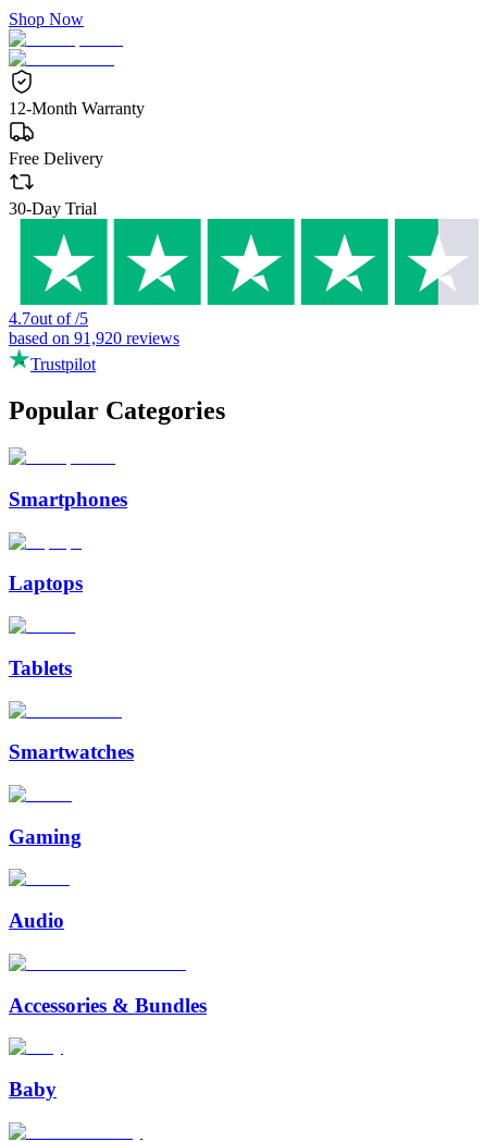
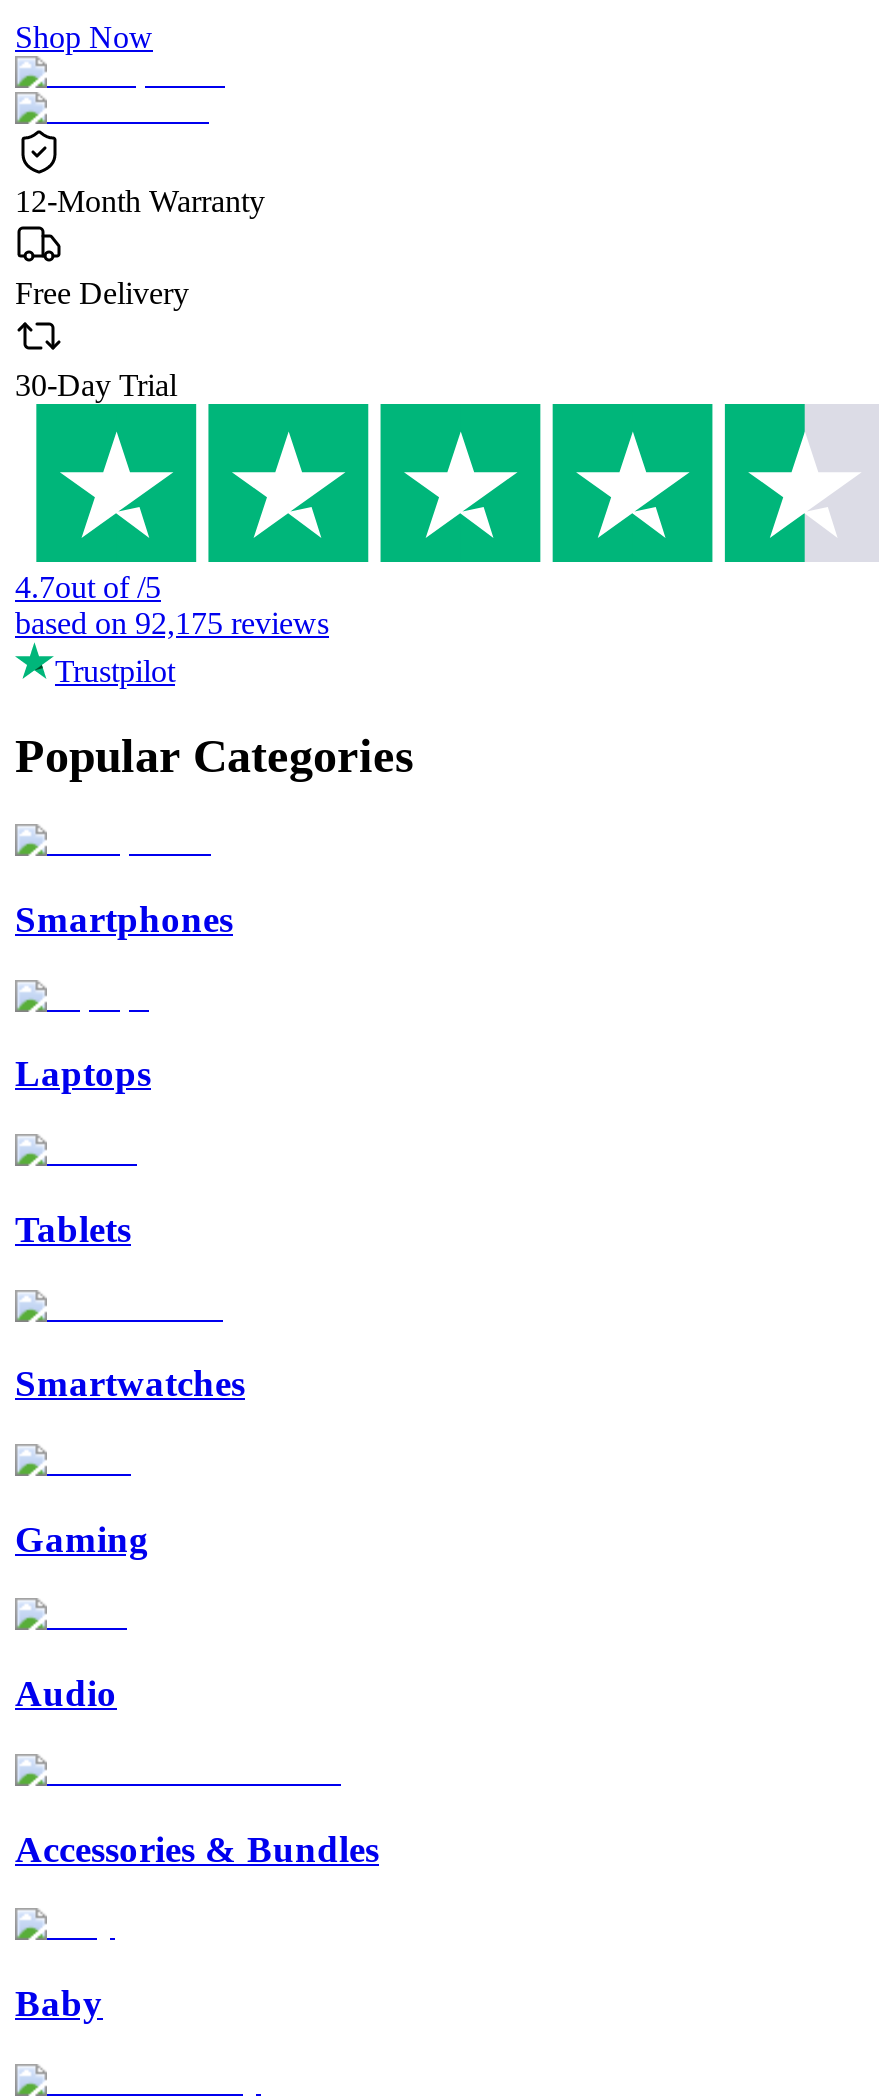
- based on 91,920 reviews
+ based on 92,175 reviews
